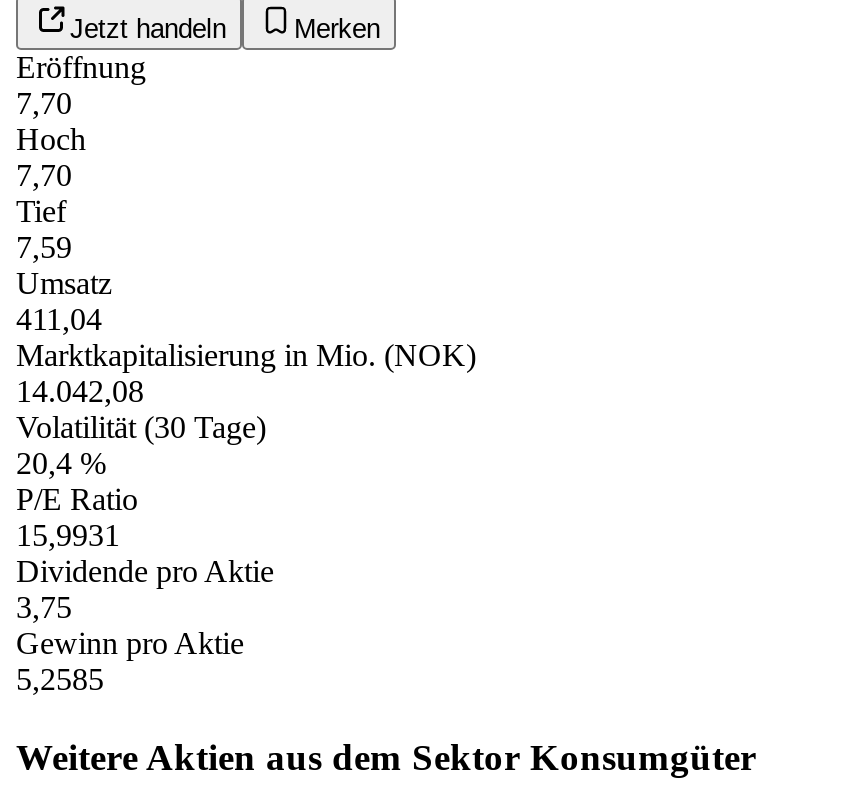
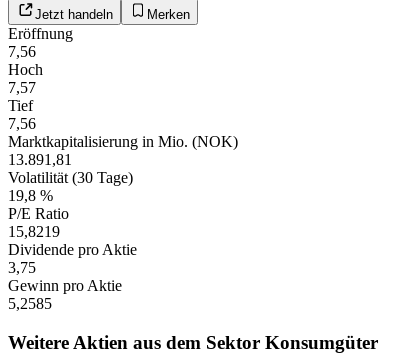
- 7,70
+ 7,56

- 7,70
+ 7,57

- 7,59
- Umsatz
- 411,04
+ 7,56

- 14.042,08
+ 13.891,81

- 20,4 %
+ 19,8 %

- 15,9931
+ 15,8219
